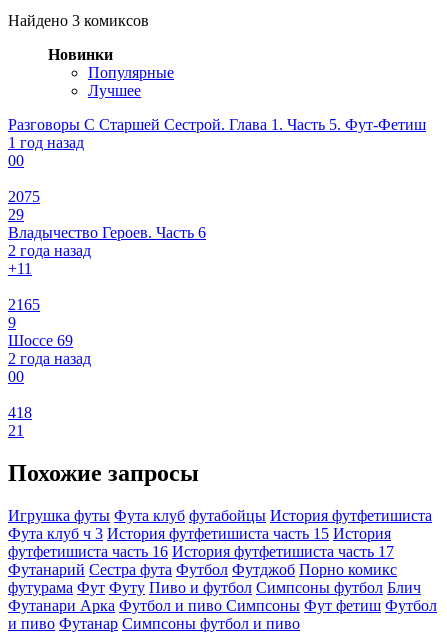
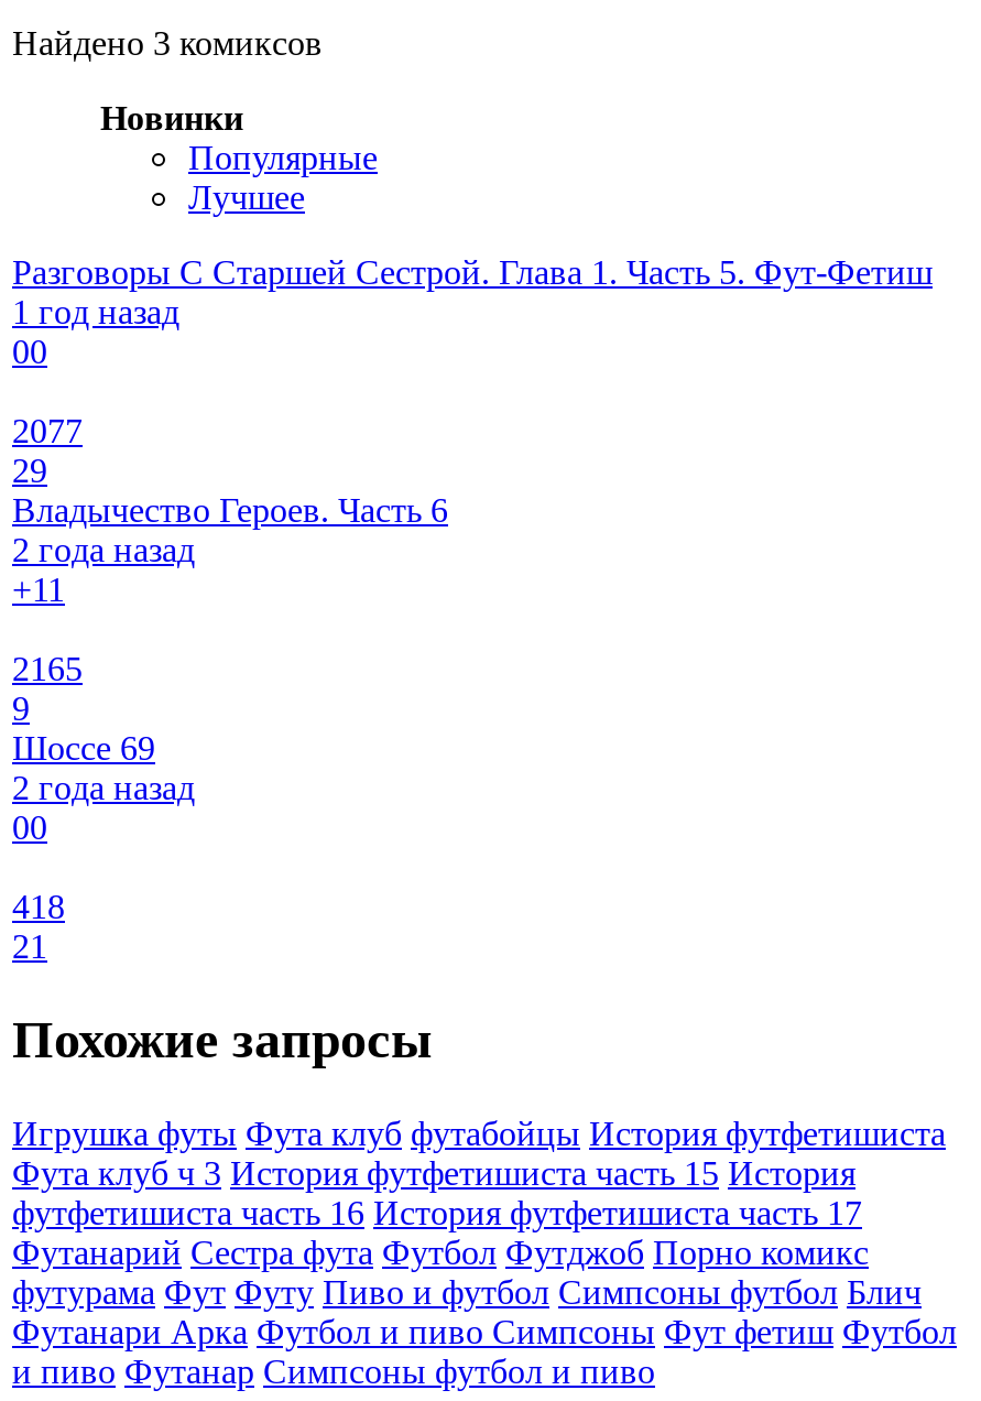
- 2075
+ 2077
